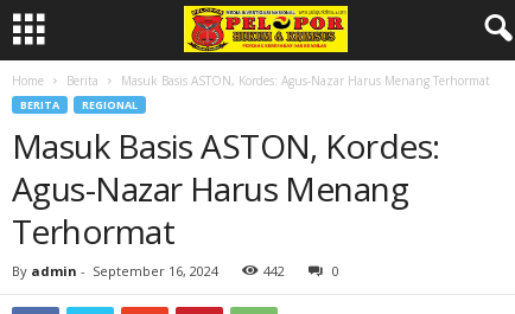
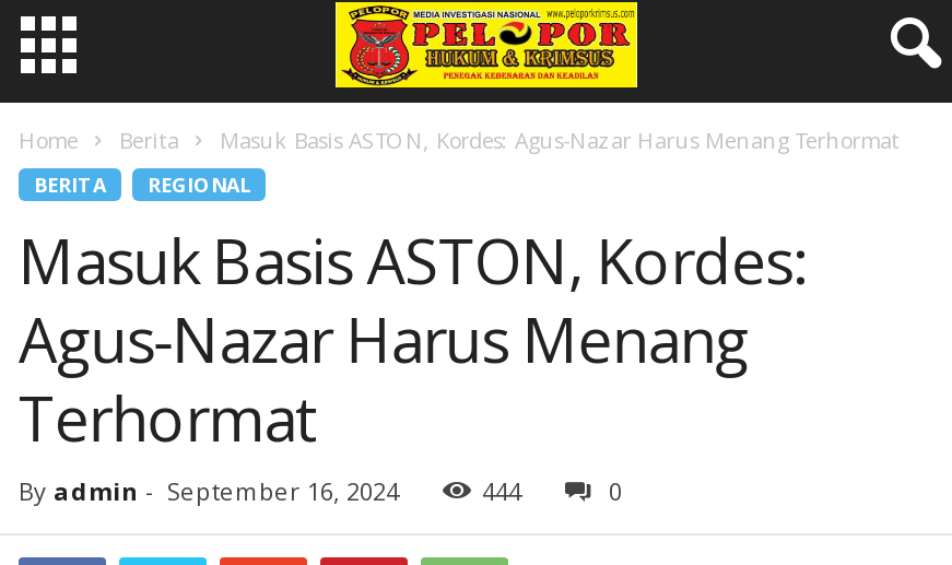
- 442
+ 444
